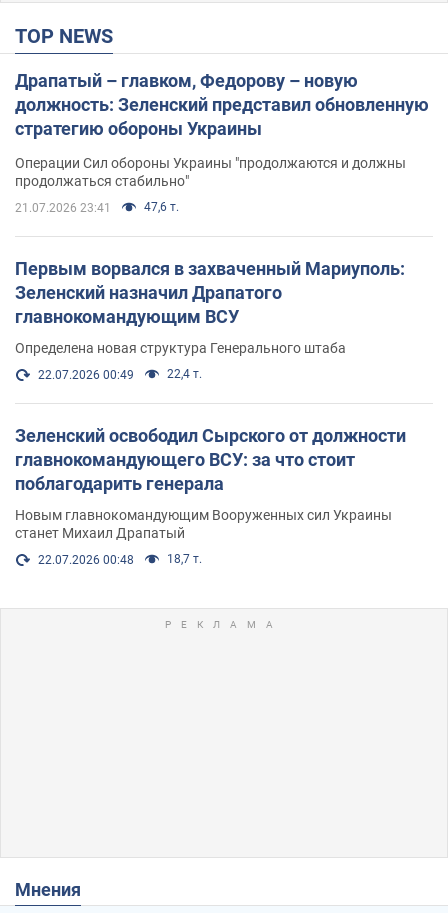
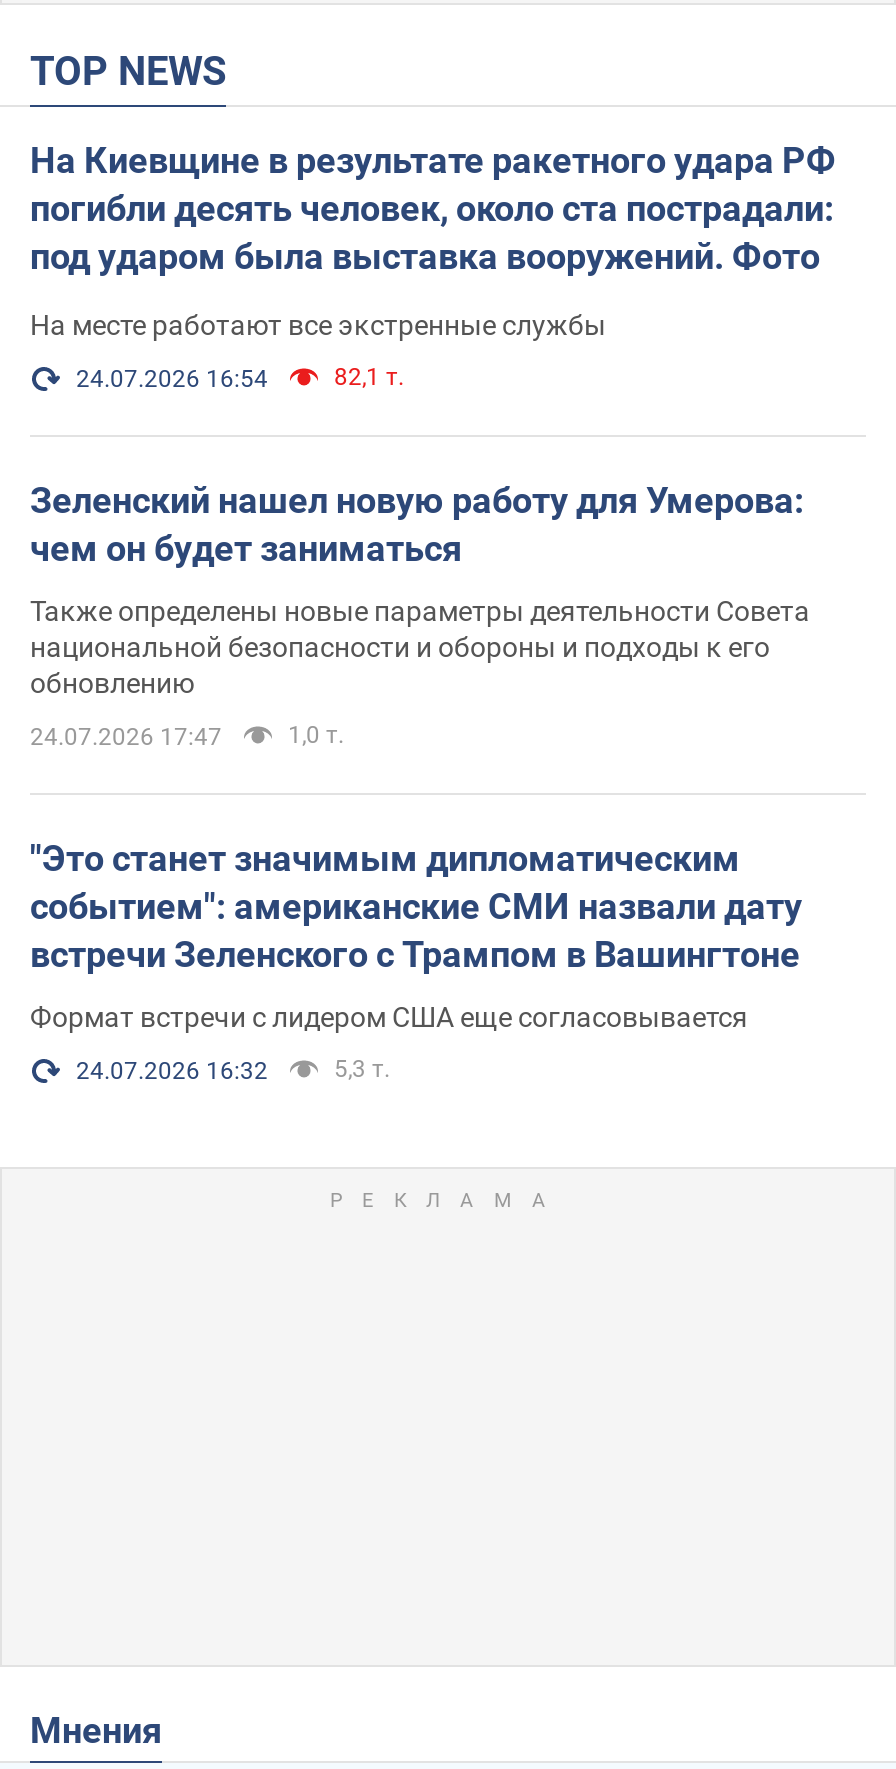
- Драпатый – главком, Федорову – новую
- должность: Зеленский представил обновленную
- стратегию обороны Украины
+ На Киевщине в результате ракетного удара РФ
+ погибли десять человек, около ста пострадали:
+ под ударом была выставка вооружений. Фото

- Операции Сил обороны Украины "продолжаются и должны
- продолжаться стабильно"
+ На месте работают все экстренные службы

- 21.07.2026 23:41
- 47,6 т.
+ 24.07.2026 16:54
+ 82,1 т.

- Первым ворвался в захваченный Мариуполь:
- Зеленский назначил Драпатого
- главнокомандующим ВСУ
+ Зеленский нашел новую работу для Умерова:
+ чем он будет заниматься

- Определена новая структура Генерального штаба
+ Также определены новые параметры деятельности Совета
+ национальной безопасности и обороны и подходы к его
+ обновлению

- 22.07.2026 00:49
- 22,4 т.
+ 24.07.2026 17:47
+ 1,0 т.

- Зеленский освободил Сырского от должности
- главнокомандующего ВСУ: за что стоит
- поблагодарить генерала
+ "Это станет значимым дипломатическим
+ событием": американские СМИ назвали дату
+ встречи Зеленского с Трампом в Вашингтоне

- Новым главнокомандующим Вооруженных сил Украины
- станет Михаил Драпатый
+ Формат встречи с лидером США еще согласовывается

- 22.07.2026 00:48
- 18,7 т.
+ 24.07.2026 16:32
+ 5,3 т.
